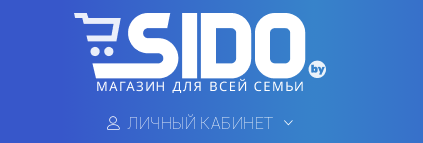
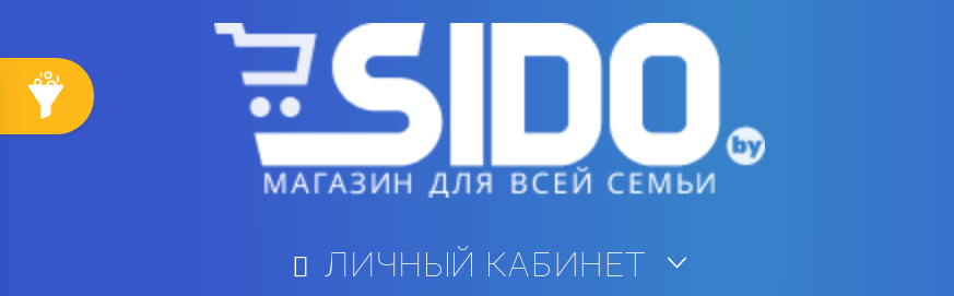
+ [image]
